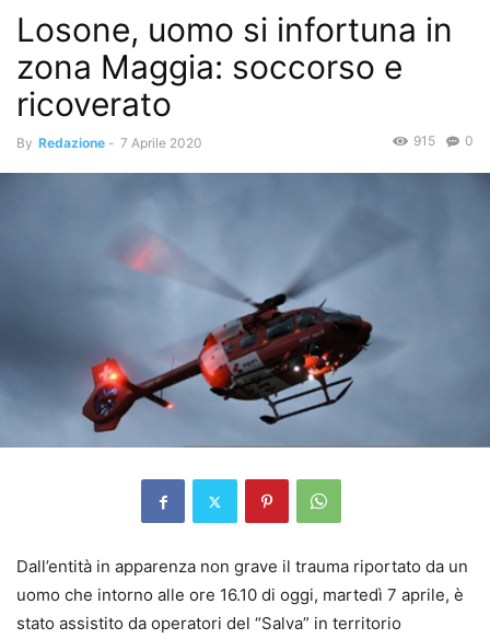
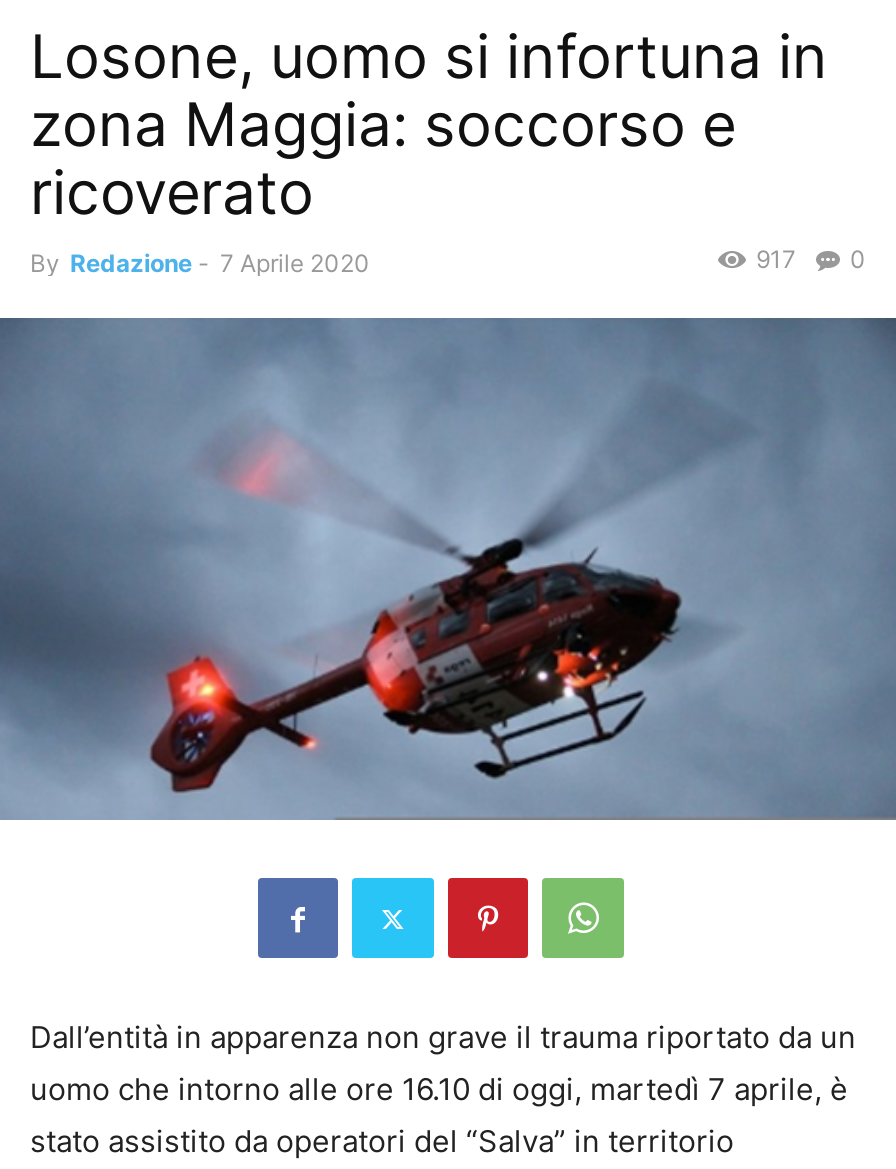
- 915 0
+ 917 0
